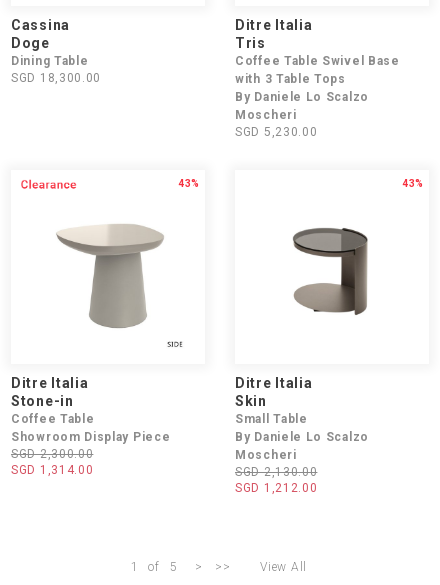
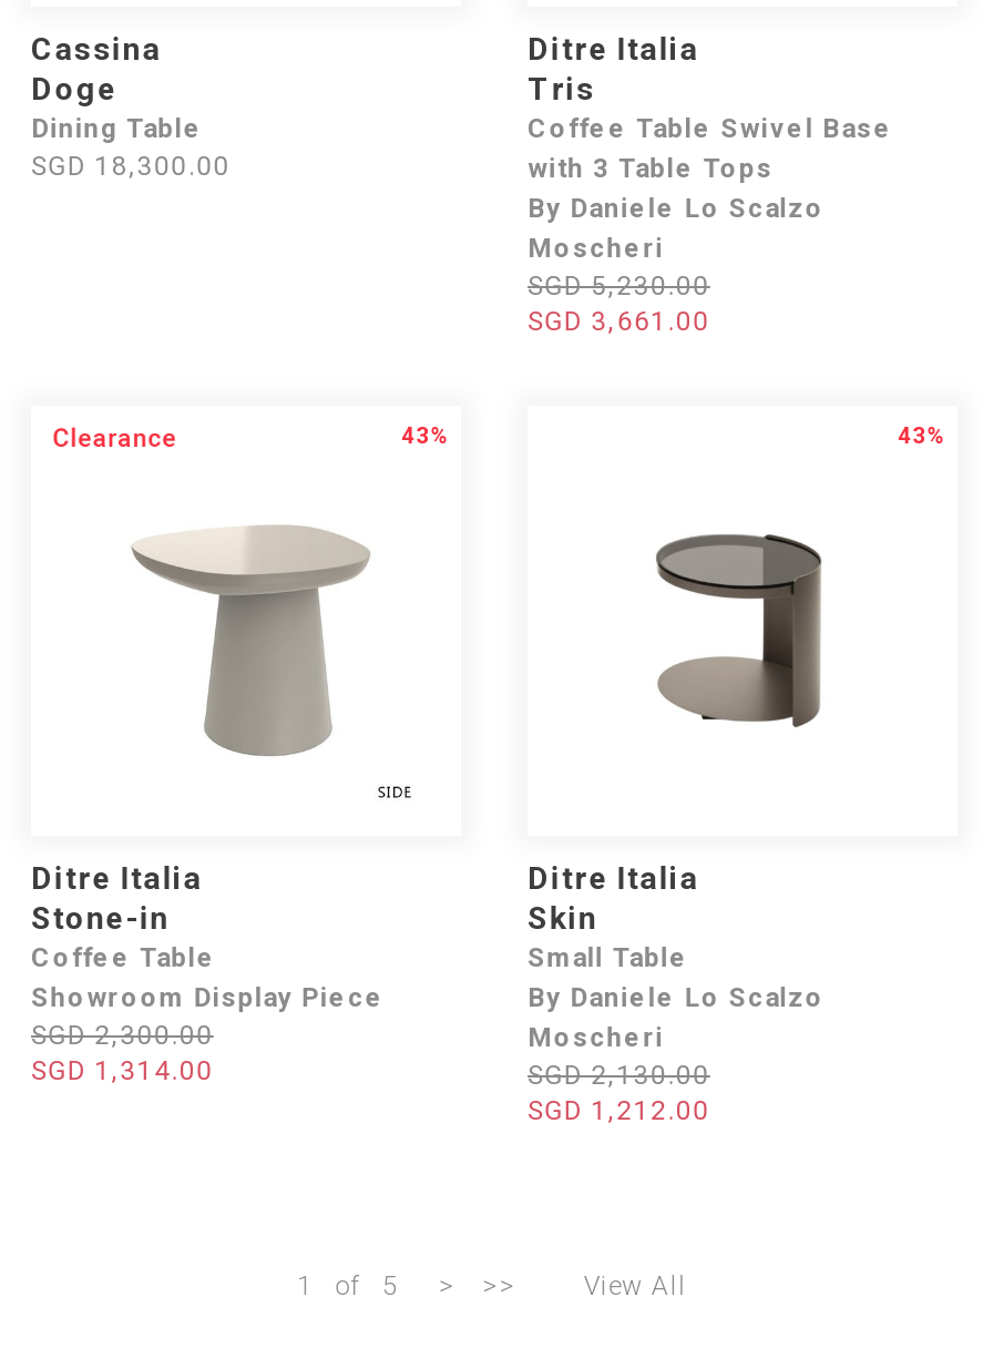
+ SGD 3,661.00
